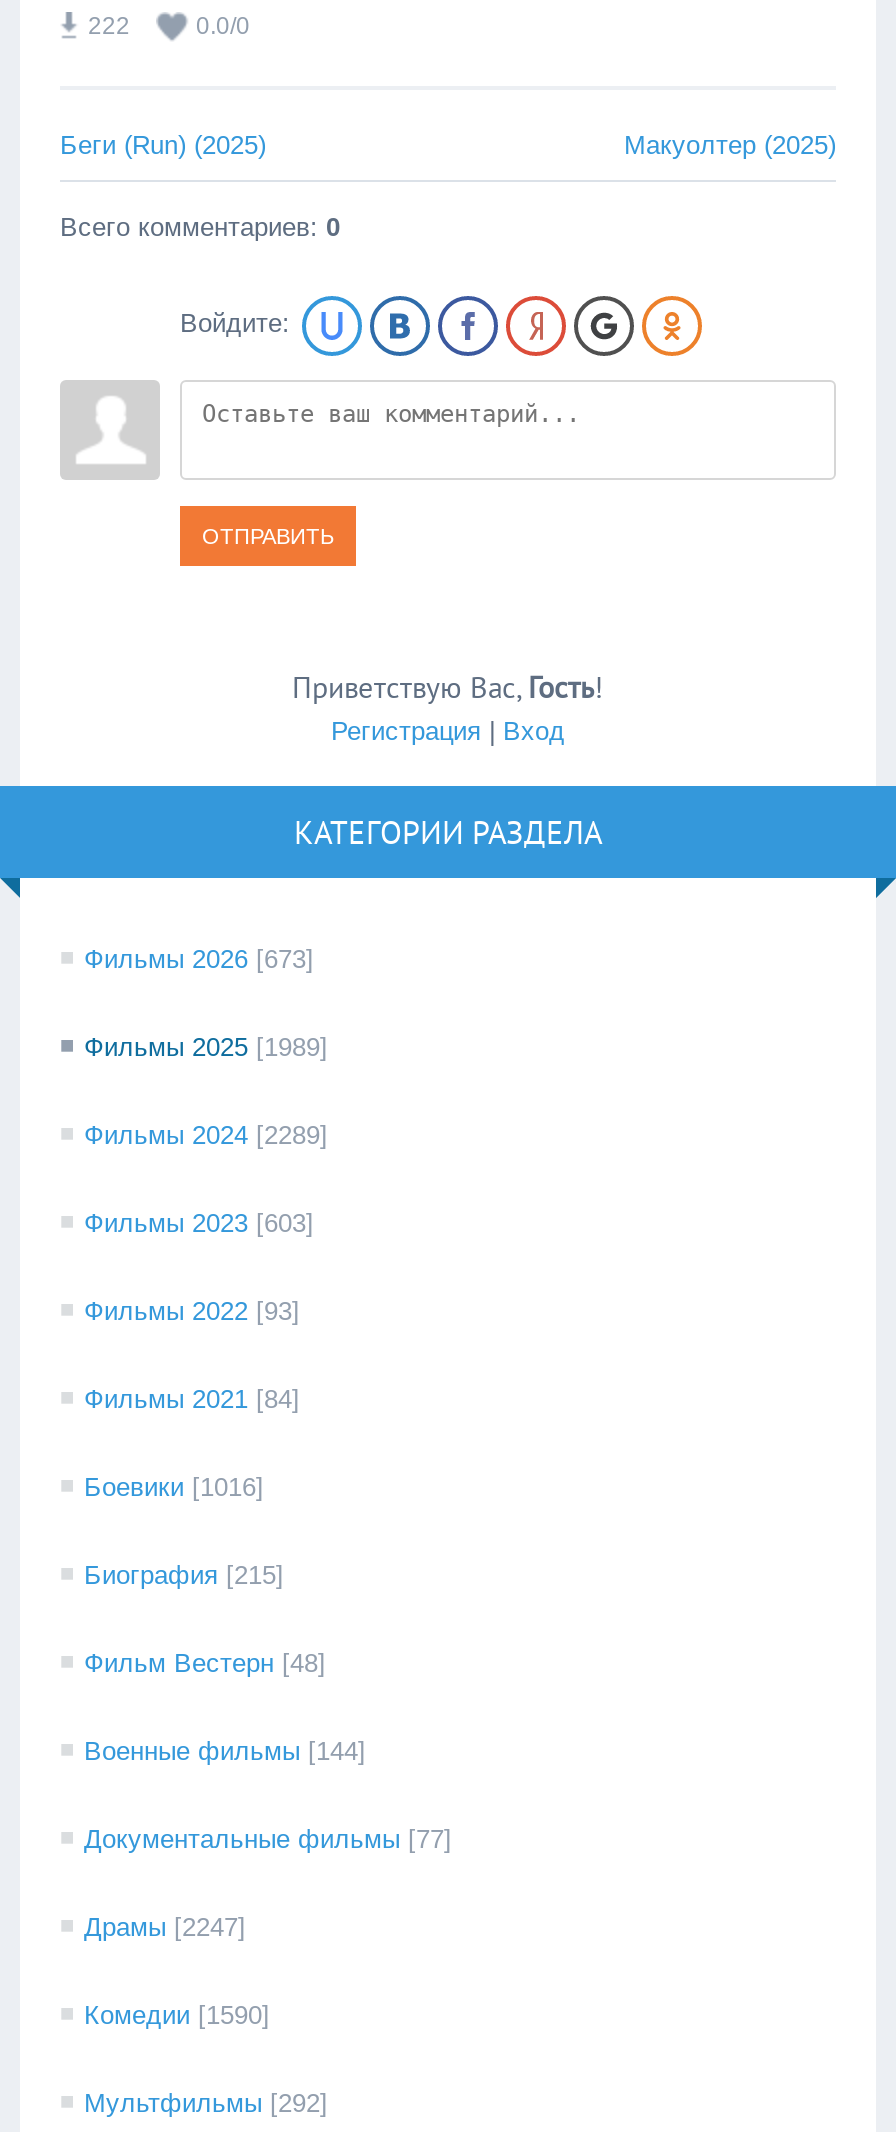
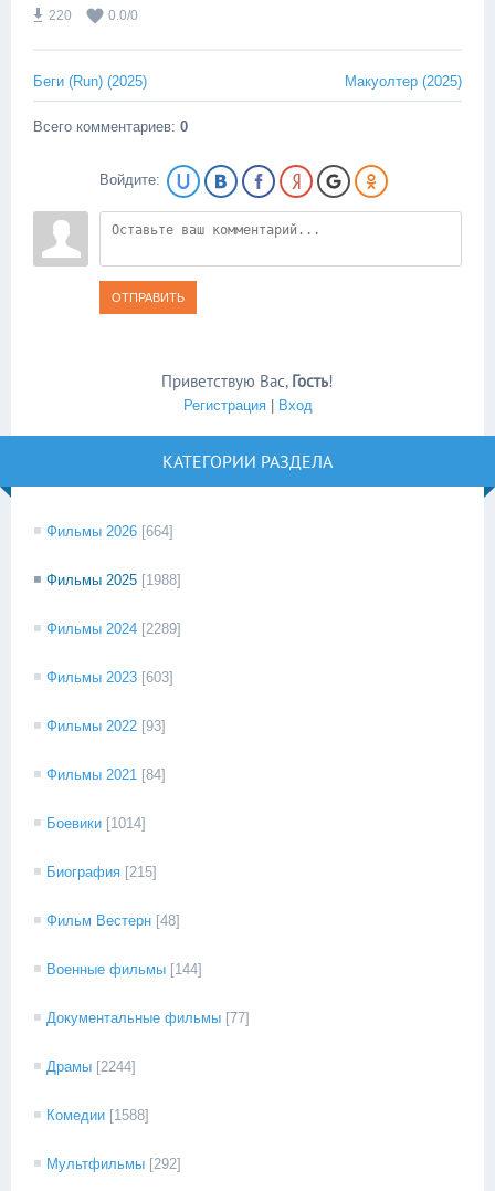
- 222
+ 220

- Фильмы 2026 [673]
+ Фильмы 2026 [664]

- Фильмы 2025 [1989]
+ Фильмы 2025 [1988]

- Боевики [1016]
+ Боевики [1014]

- Драмы [2247]
+ Драмы [2244]

- Комедии [1590]
+ Комедии [1588]
